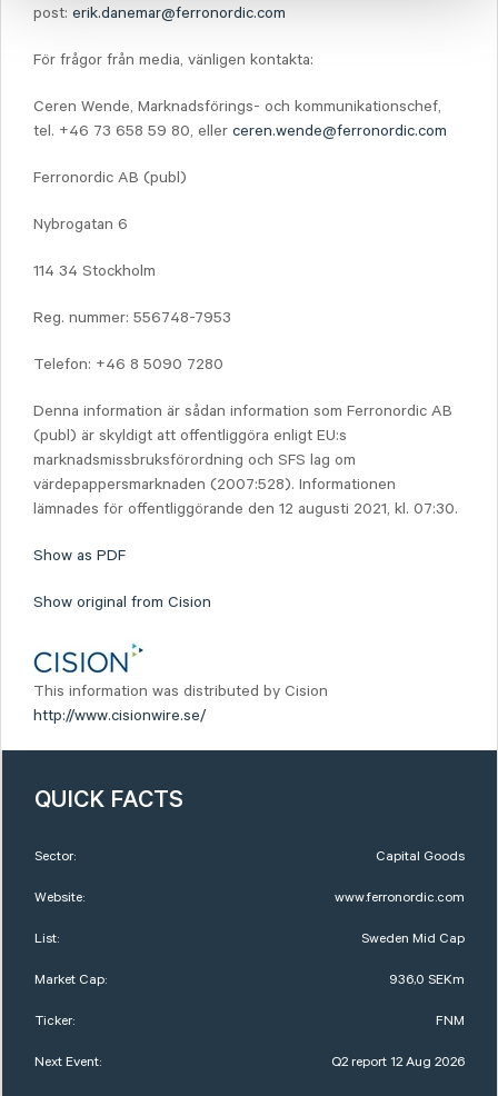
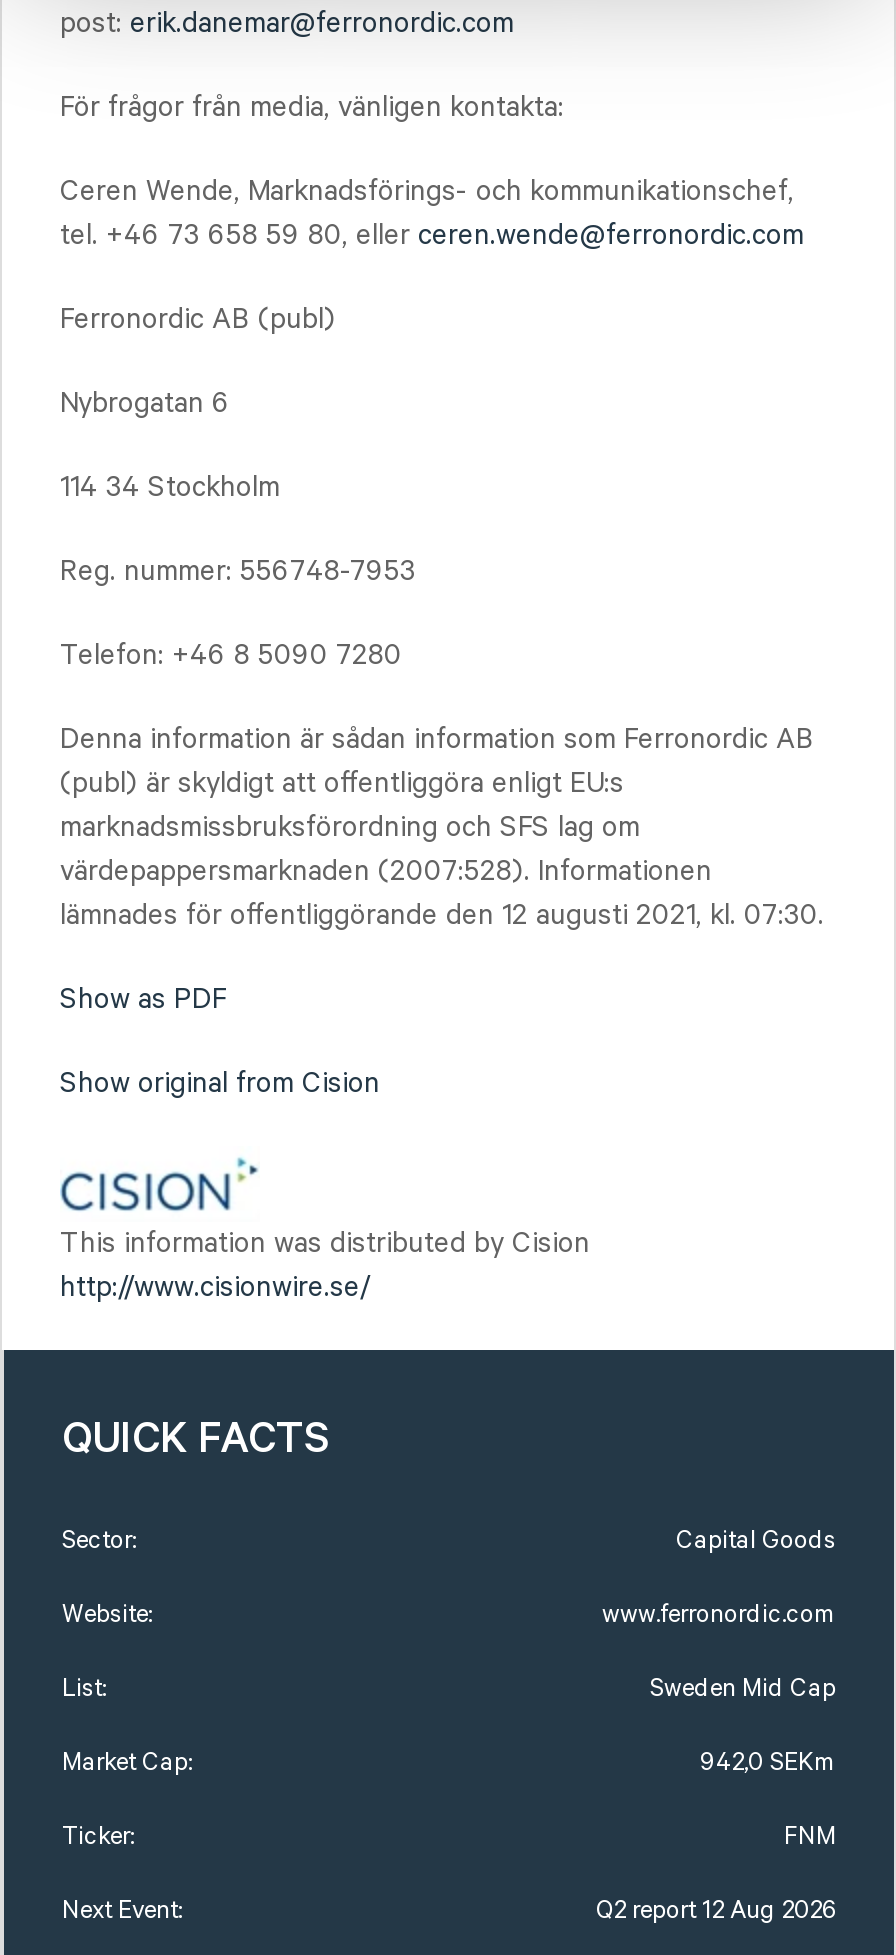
- 936,0 SEKm
+ 942,0 SEKm
